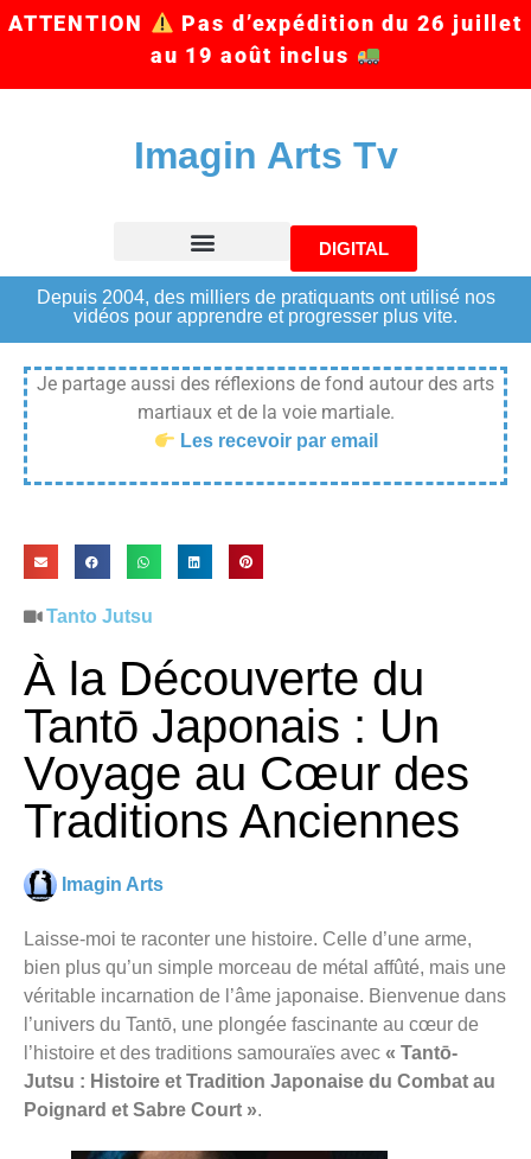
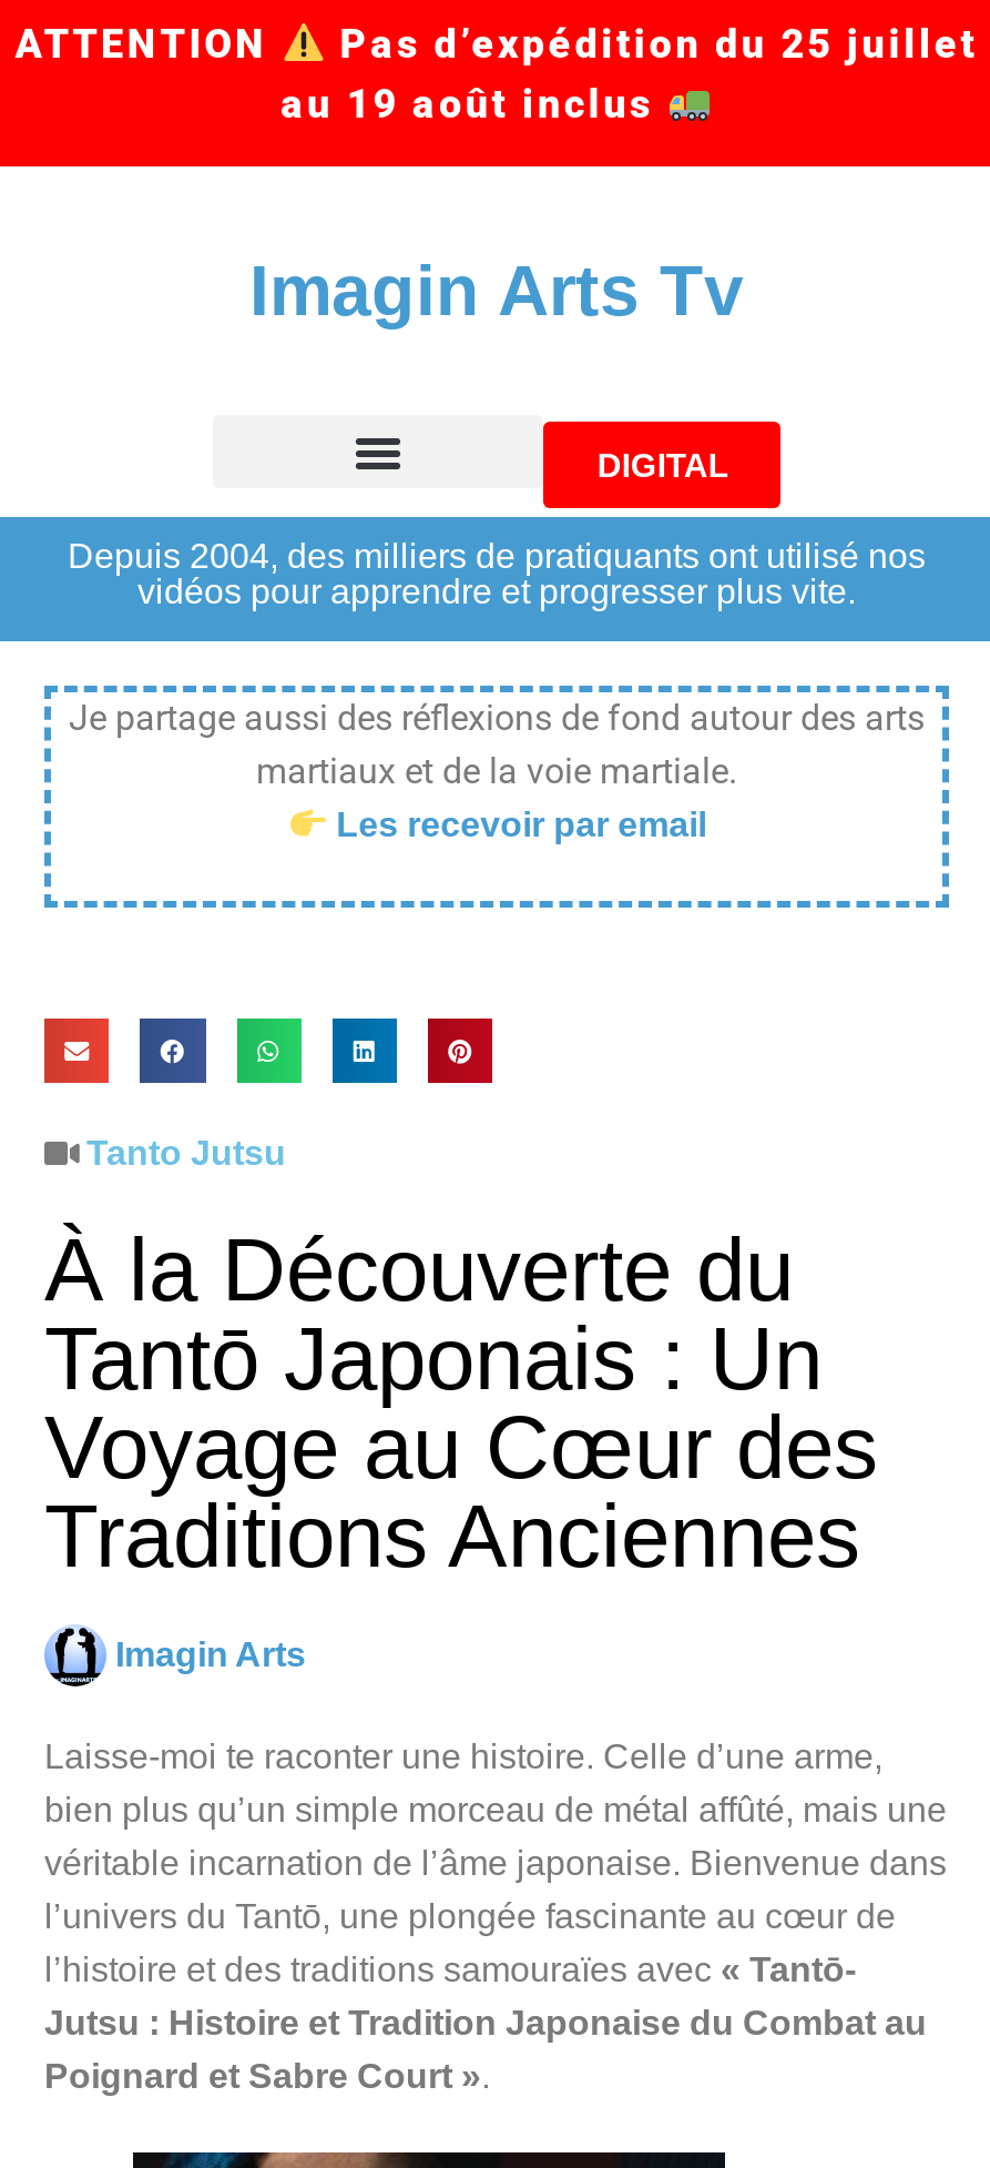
- Pas d’expédition du 26 juillet
+ Pas d’expédition du 25 juillet
